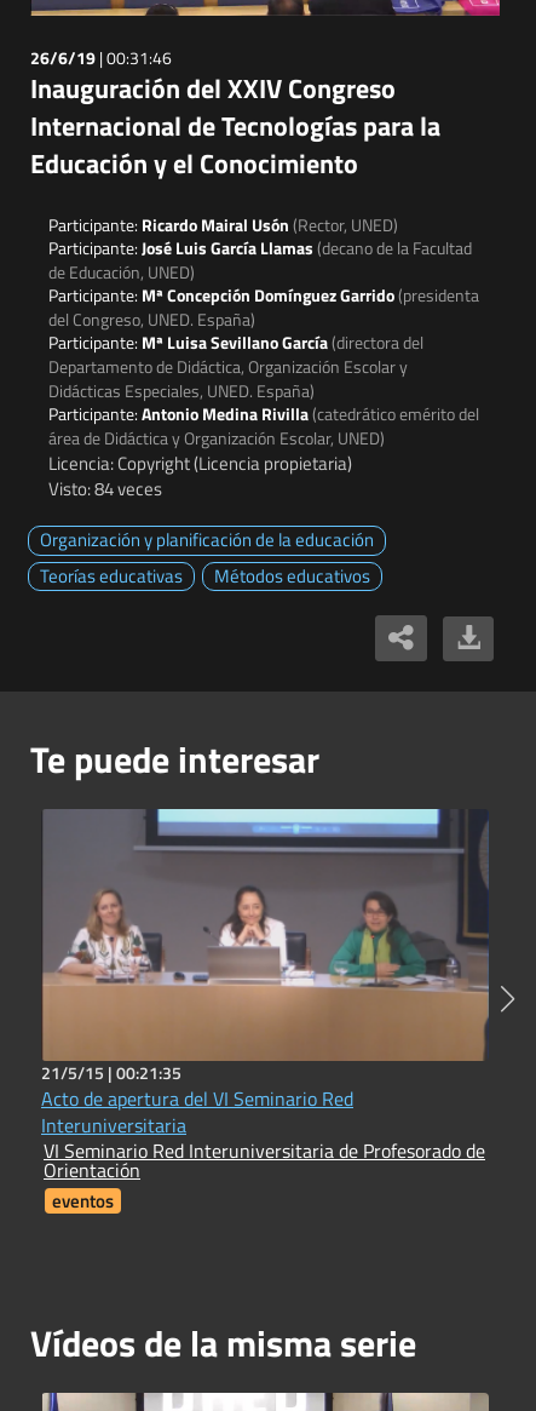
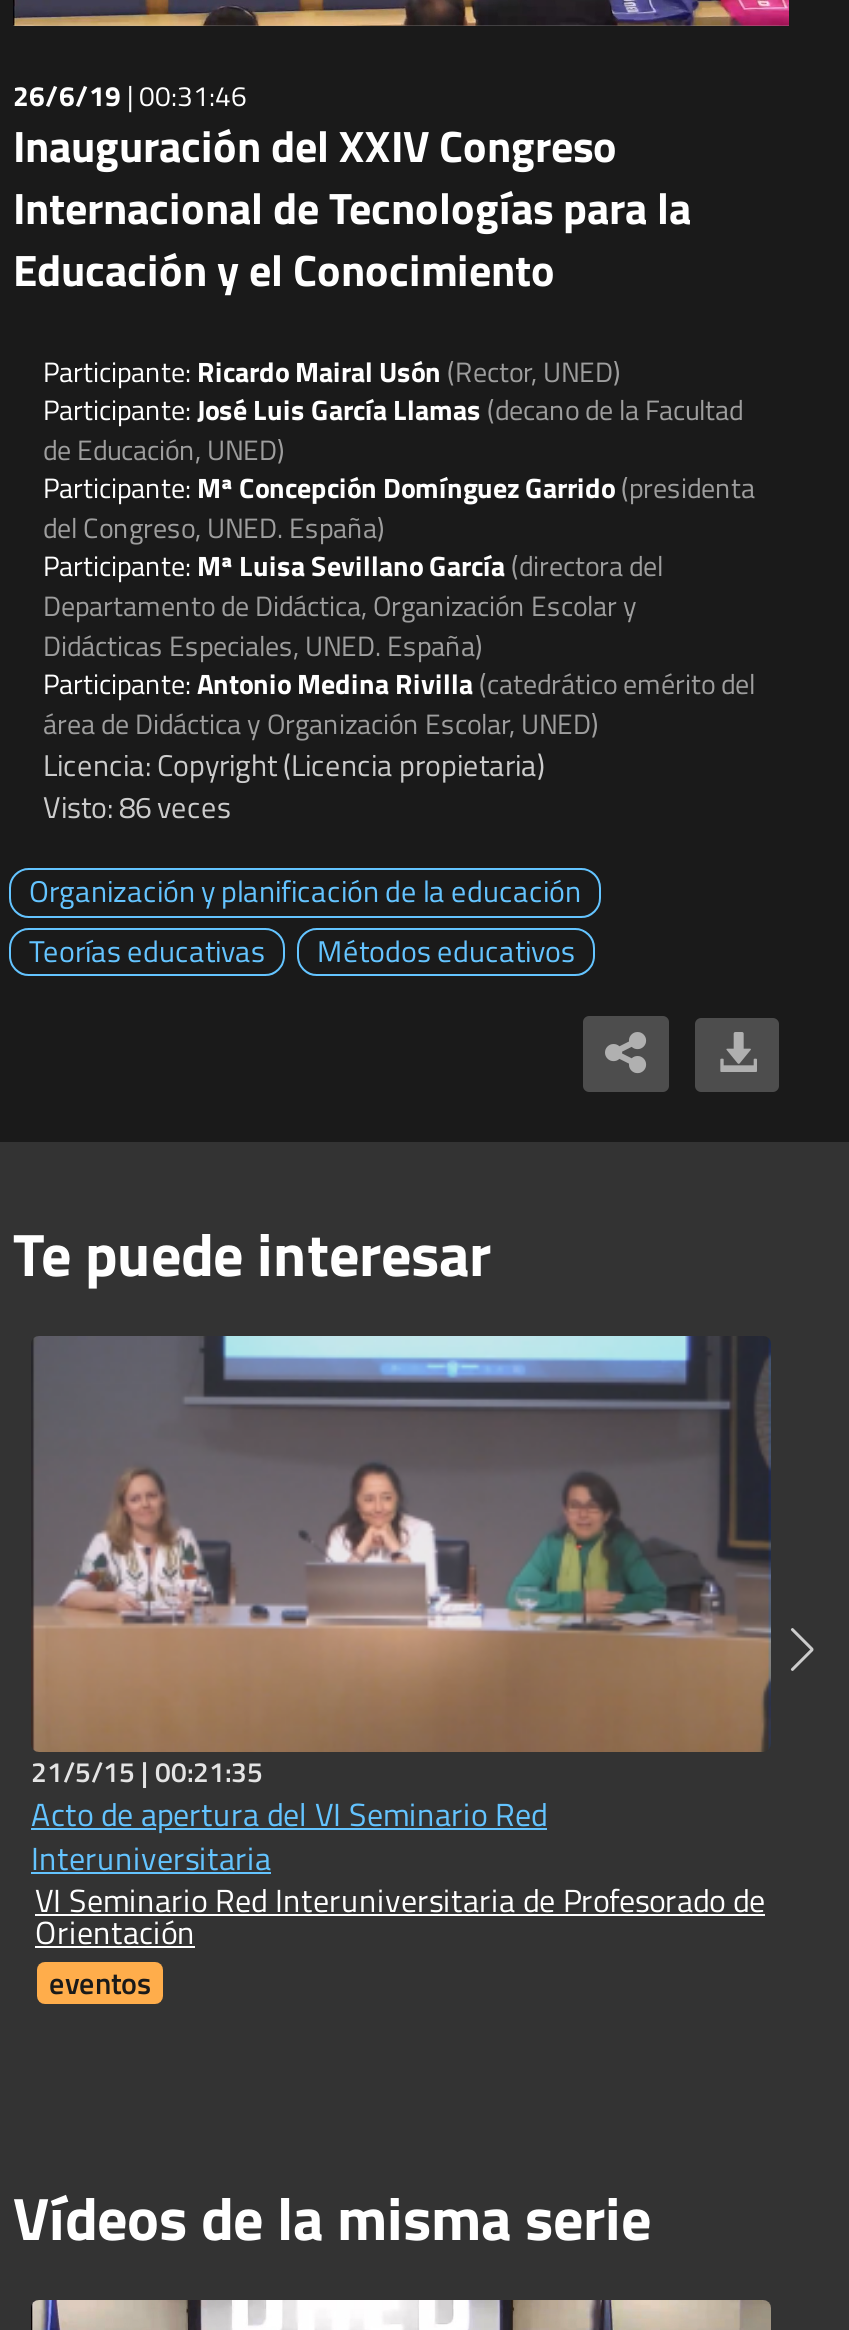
- Visto: 84 veces
+ Visto: 86 veces
